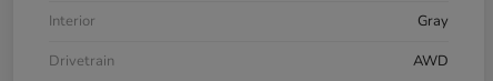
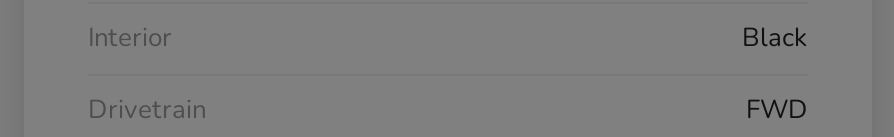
- Gray
+ Black

- AWD
+ FWD
